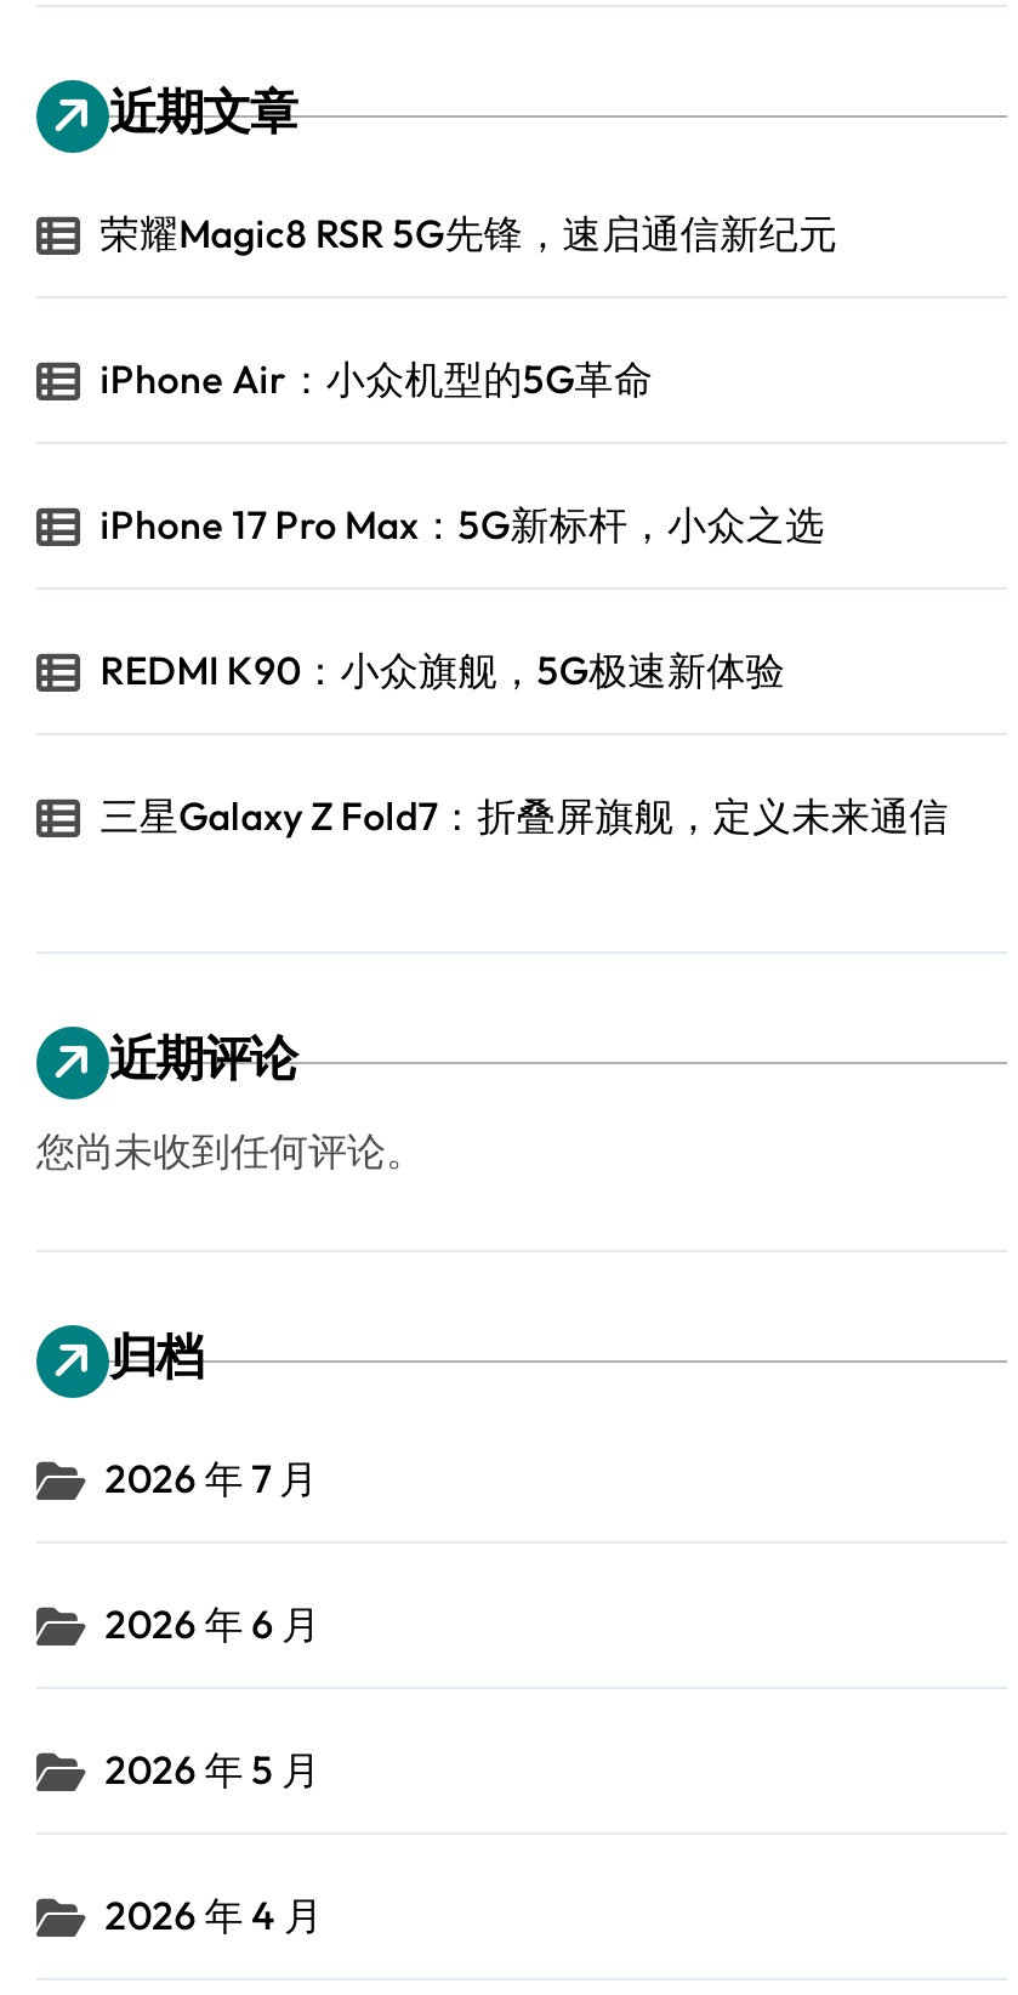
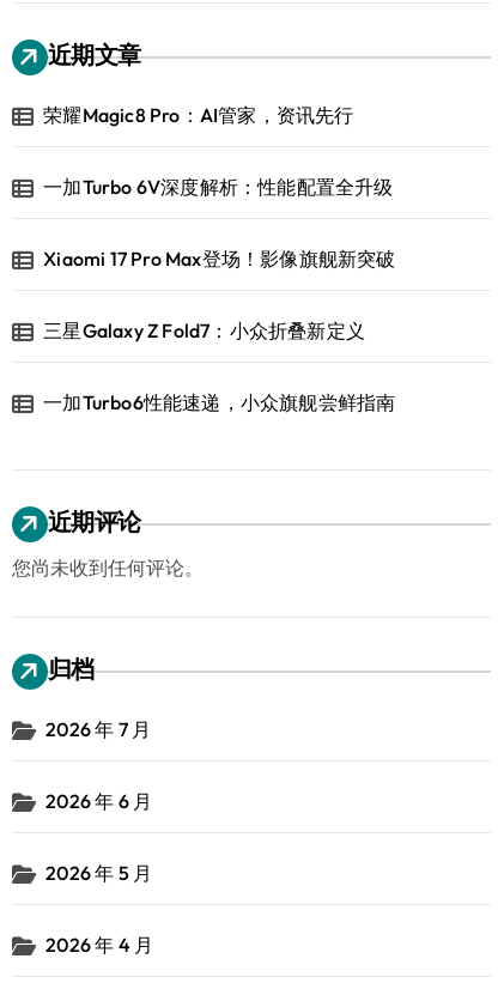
- 荣耀Magic8 RSR 5G先锋，速启通信新纪元
+ 荣耀Magic8 Pro：AI管家，资讯先行

- iPhone Air：小众机型的5G革命
+ 一加Turbo 6V深度解析：性能配置全升级

- iPhone 17 Pro Max：5G新标杆，小众之选
+ Xiaomi 17 Pro Max登场！影像旗舰新突破

- REDMI K90：小众旗舰，5G极速新体验
+ 三星Galaxy Z Fold7：小众折叠新定义

- 三星Galaxy Z Fold7：折叠屏旗舰，定义未来通信
+ 一加Turbo6性能速递，小众旗舰尝鲜指南
